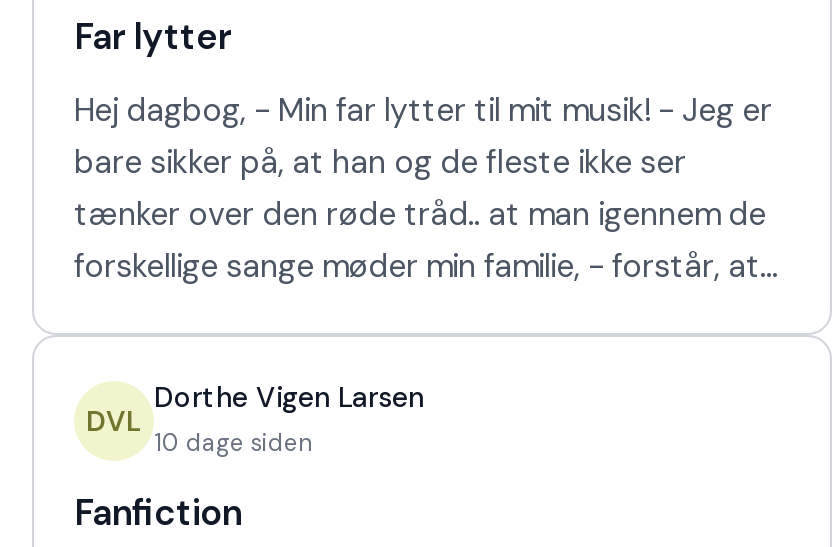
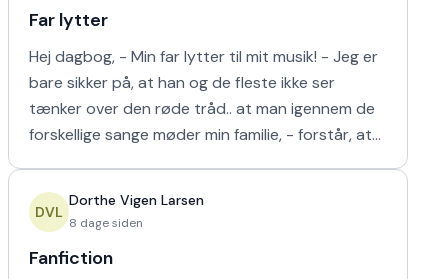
- 10 dage siden
+ 8 dage siden
